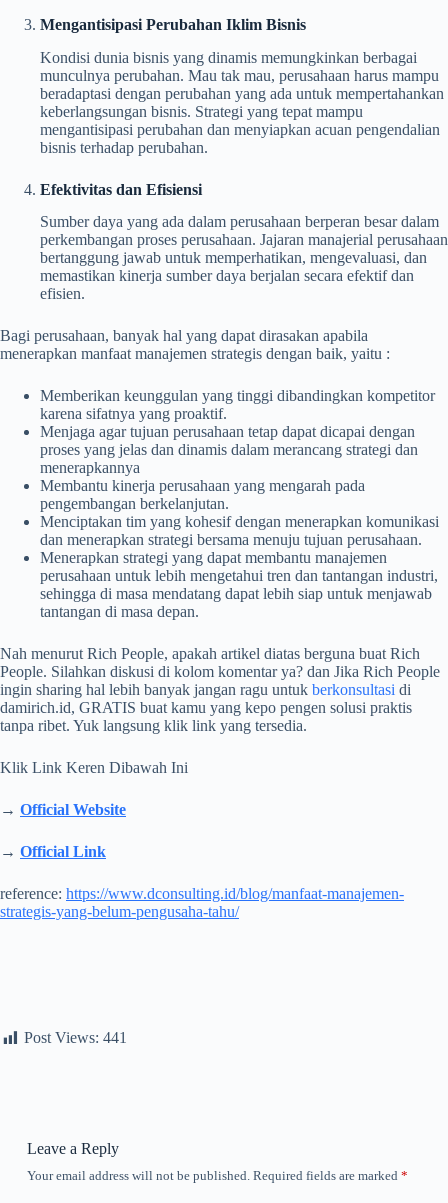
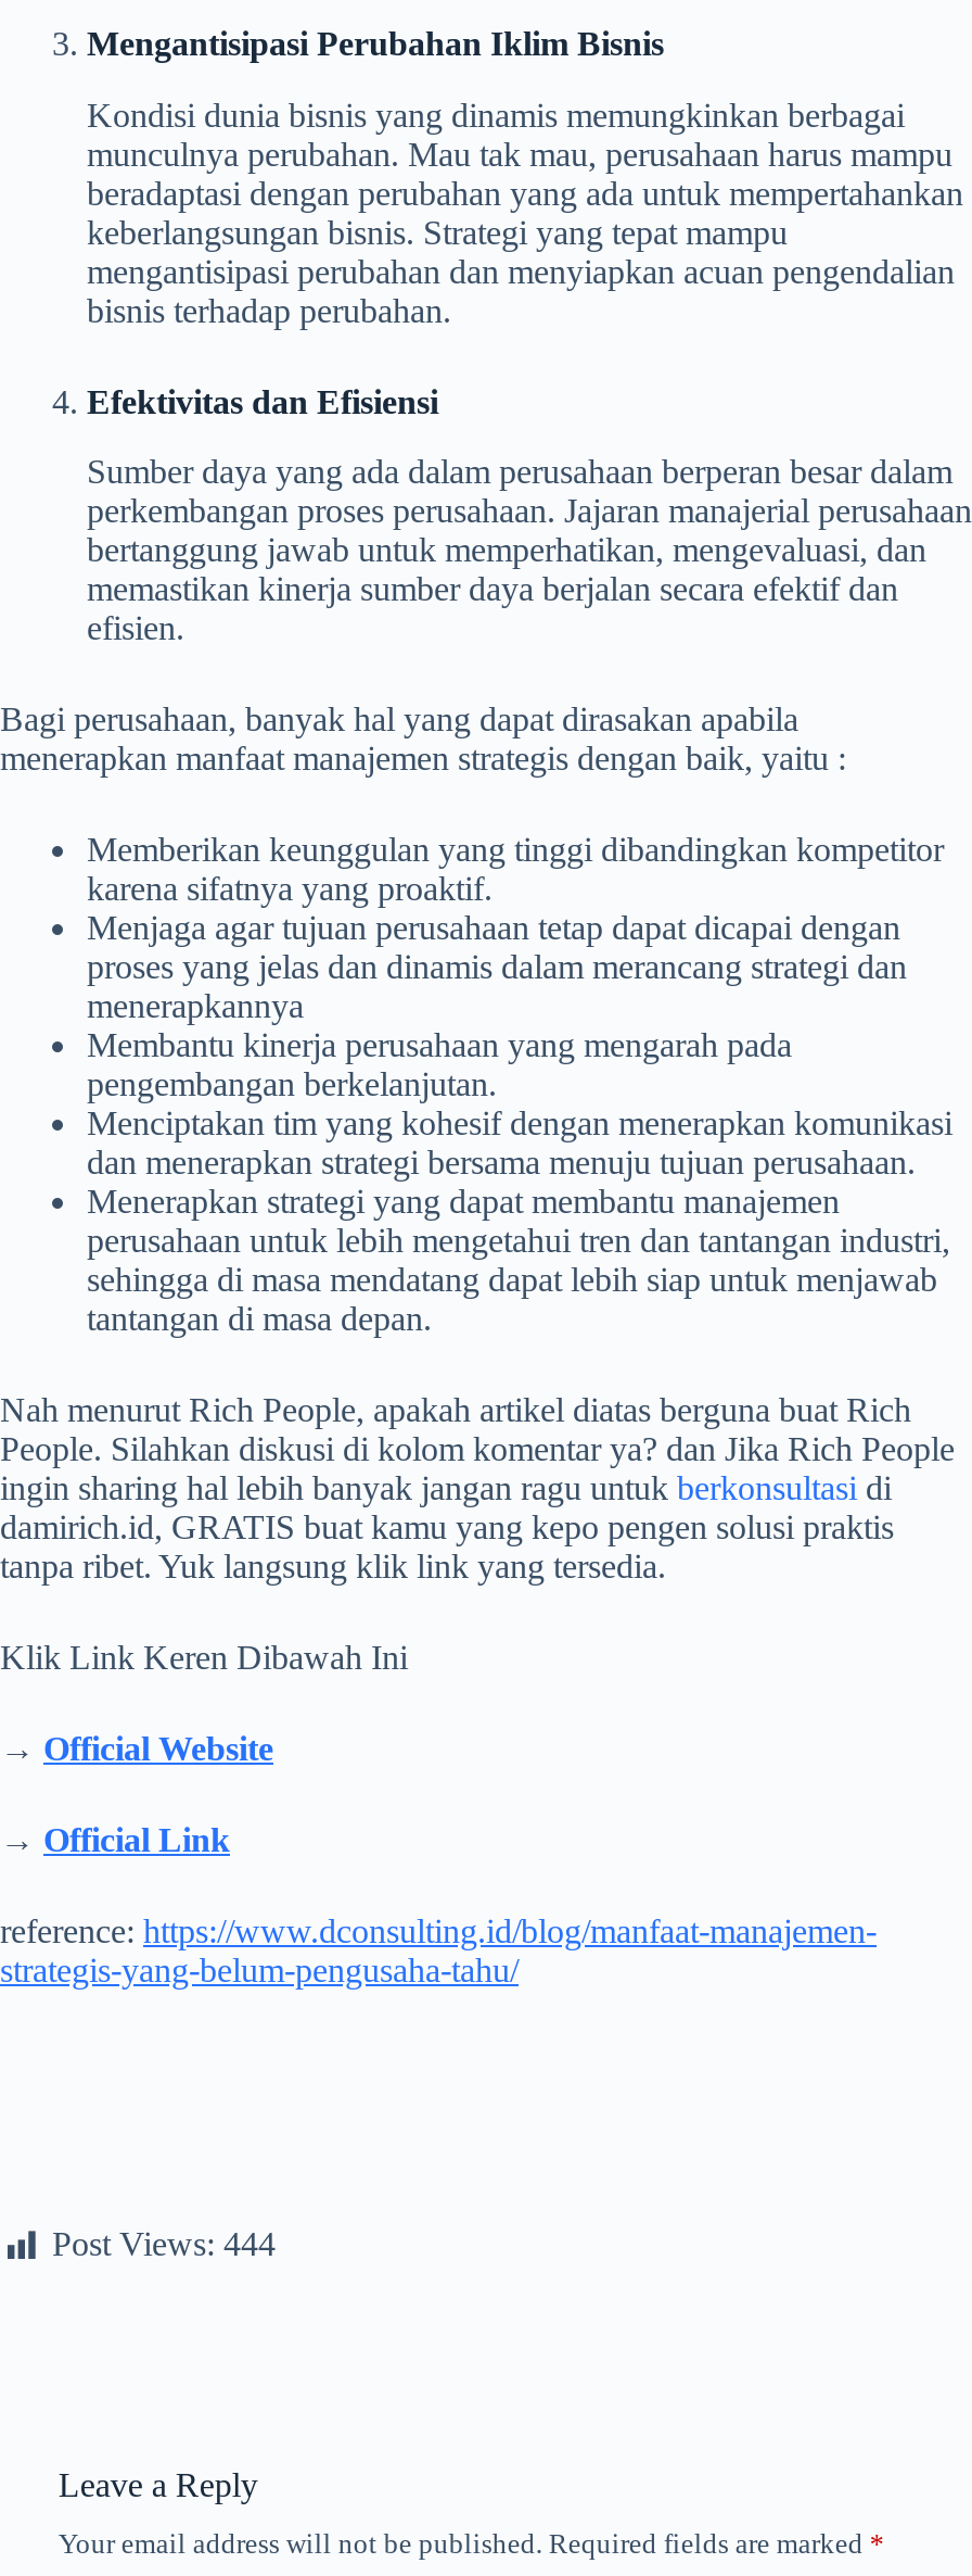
- Post Views: 441
+ Post Views: 444
